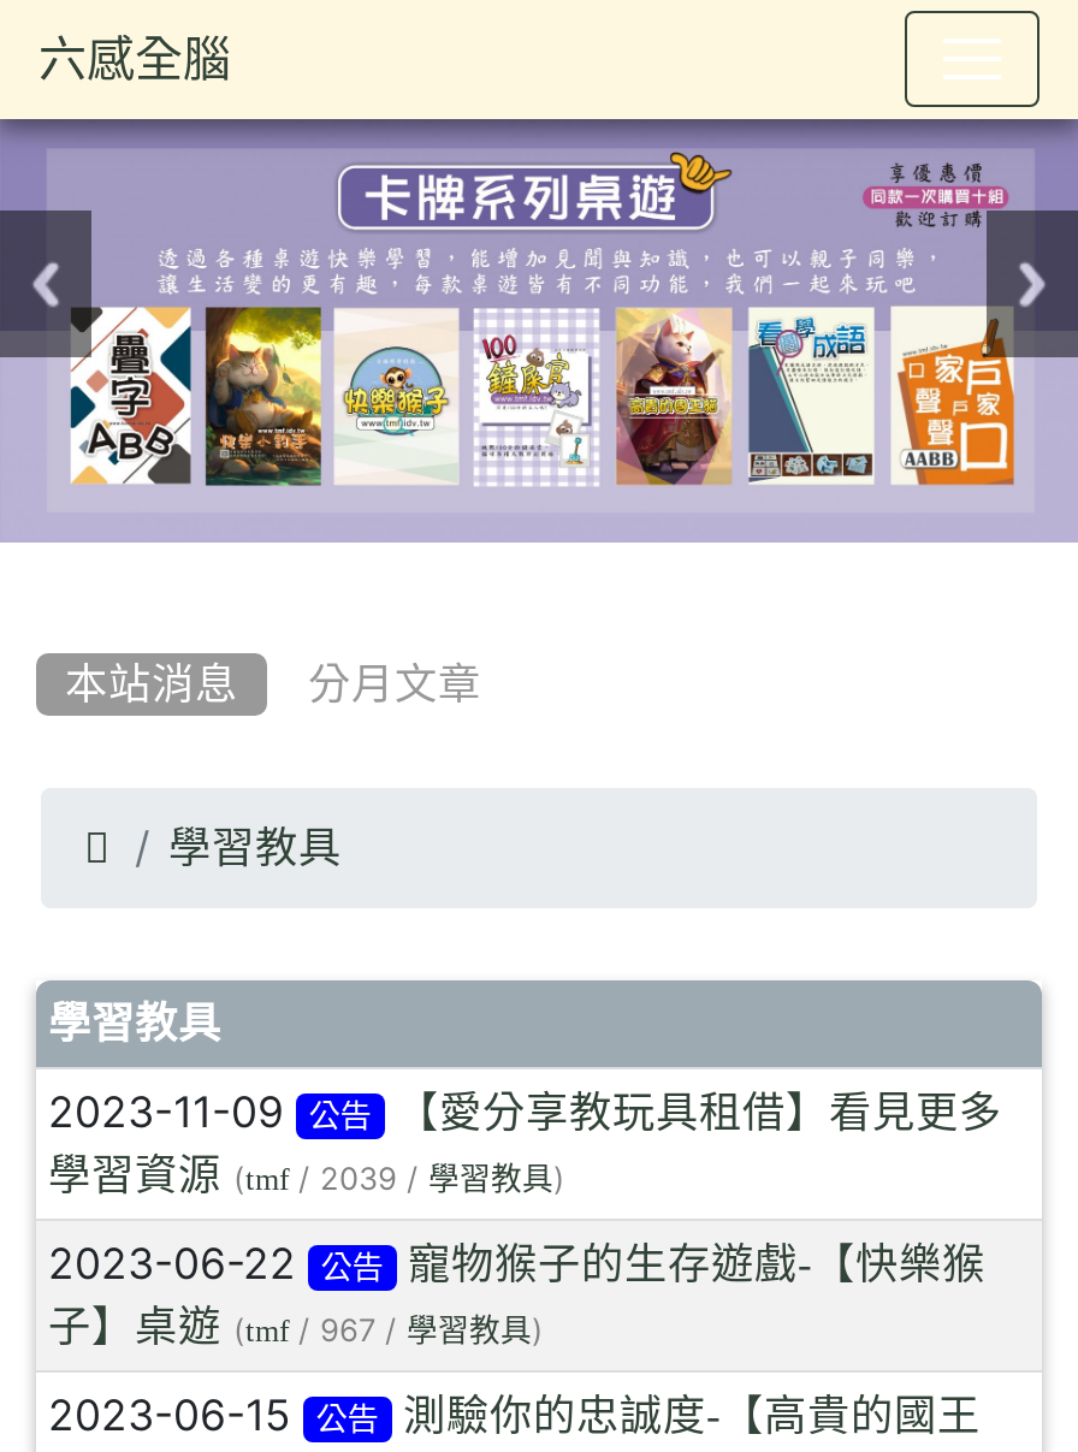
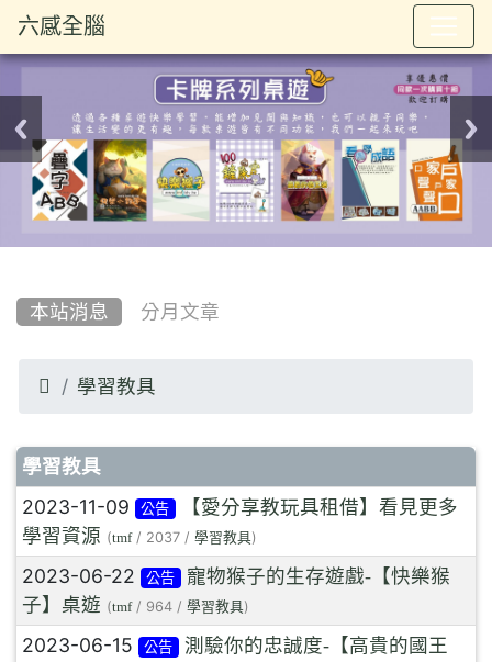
- 學習資源 (tmf / 2039 /學習教具)
+ 學習資源 (tmf / 2037 /學習教具)

- 子】桌遊 (tmf / 967 /學習教具)
+ 子】桌遊 (tmf / 964 /學習教具)
